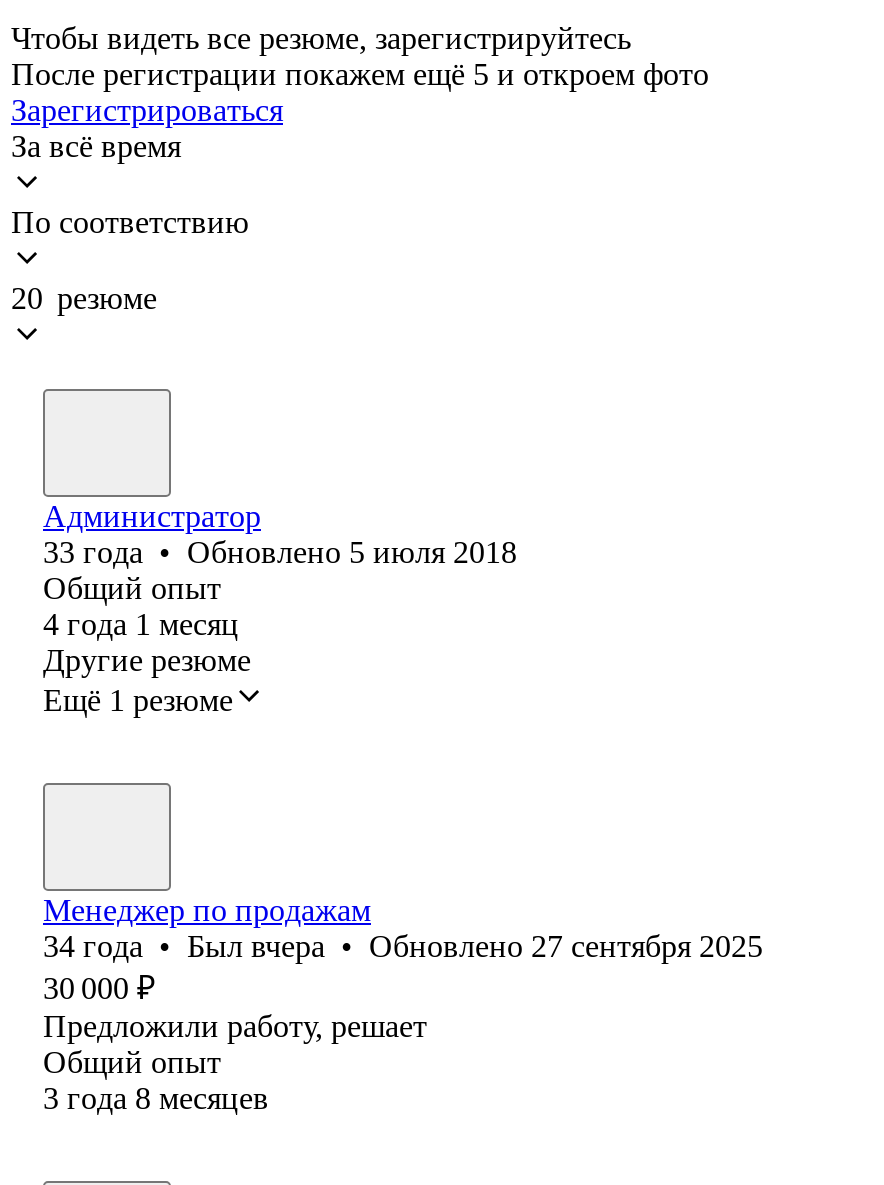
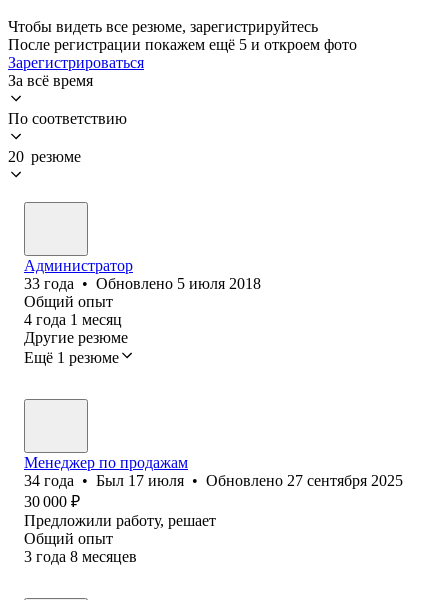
- 34 года • Был вчера • Обновлено 27 сентября 2025
+ 34 года • Был 17 июля • Обновлено 27 сентября 2025
